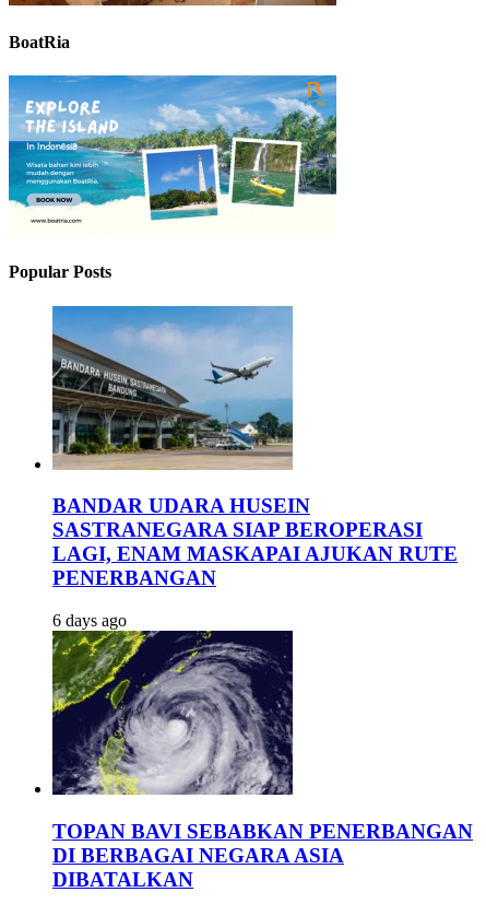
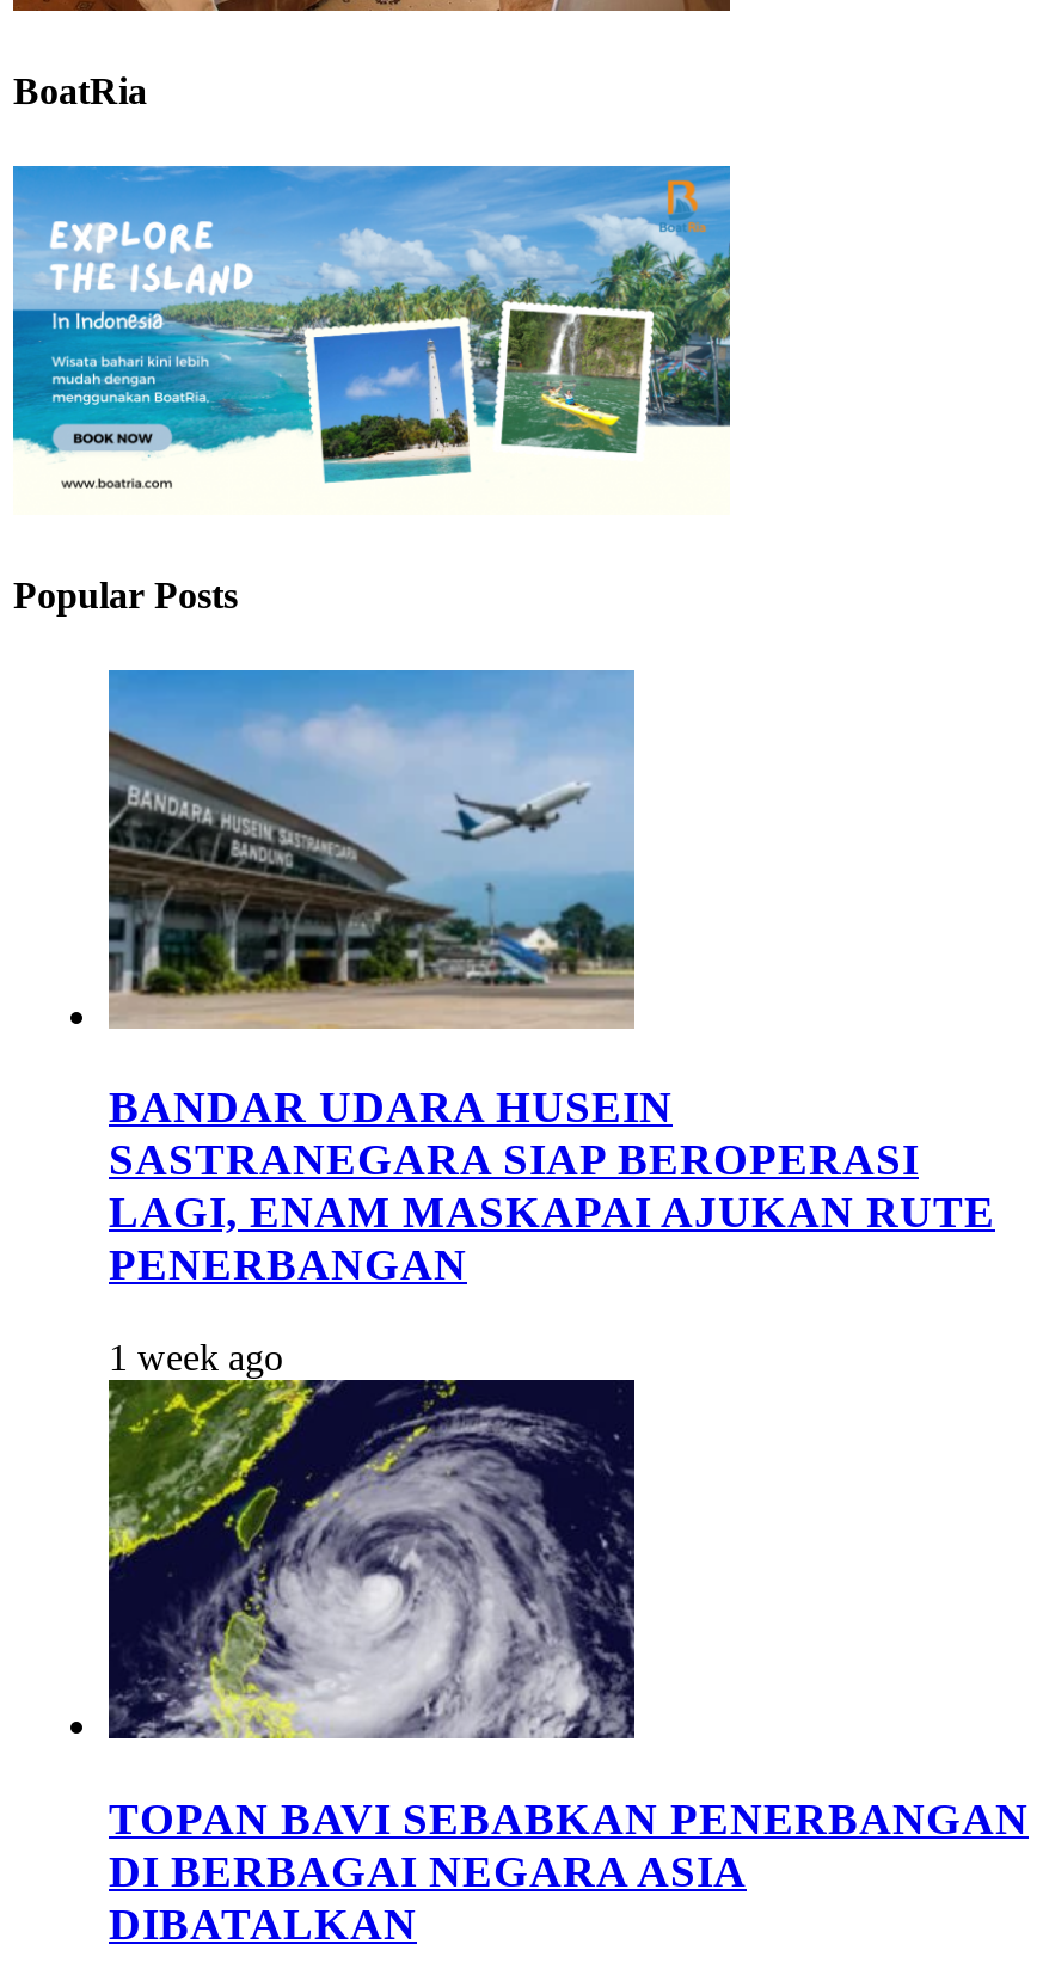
- 6 days ago
+ 1 week ago
